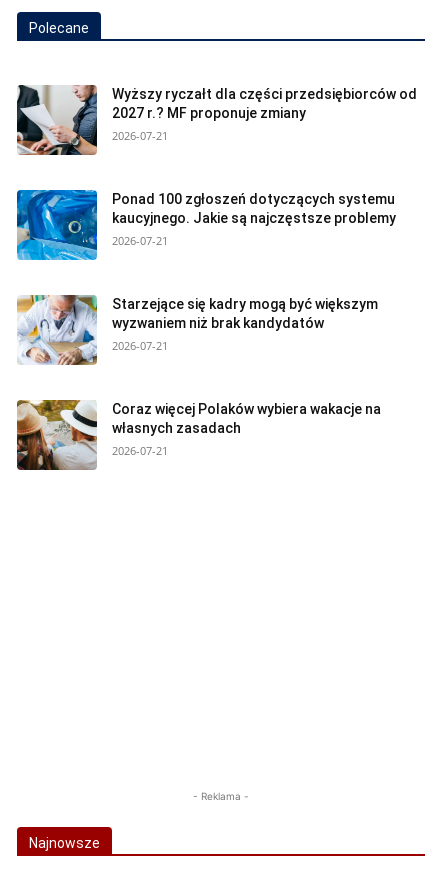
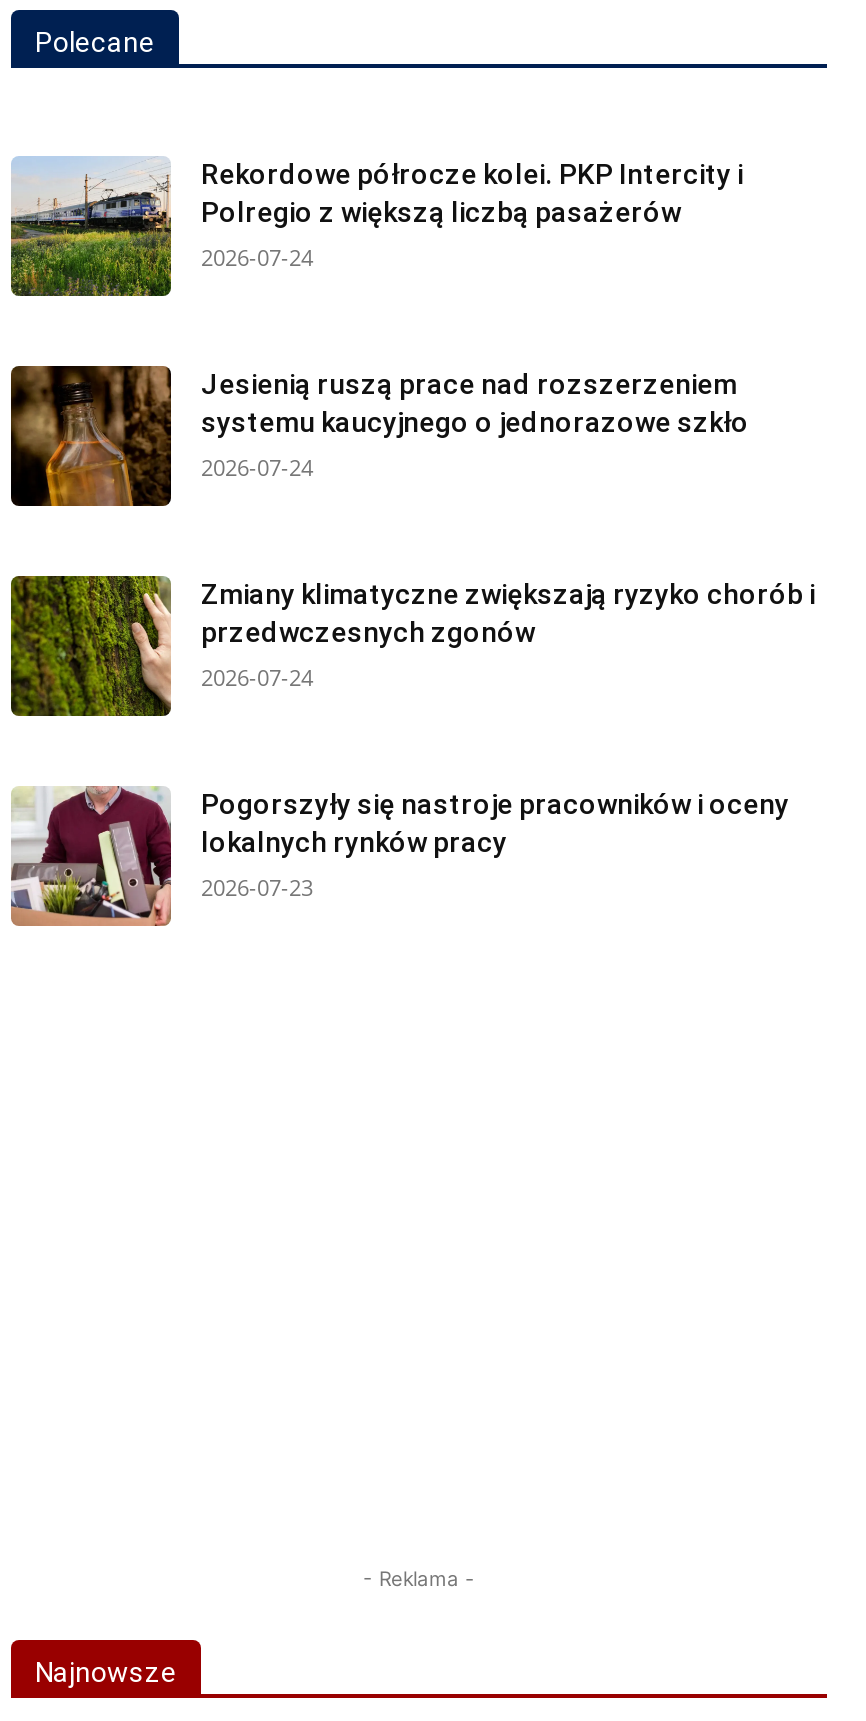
- [image]
- Wyższy ryczałt dla części przedsiębiorców od
- 2027 r.? MF proponuje zmiany
- 2026-07-21
+ [image]
+ Rekordowe półrocze kolei. PKP Intercity i
+ Polregio z większą liczbą pasażerów
+ 2026-07-24

- [image]
- Ponad 100 zgłoszeń dotyczących systemu
- kaucyjnego. Jakie są najczęstsze problemy
- 2026-07-21
+ [image]
+ Jesienią ruszą prace nad rozszerzeniem
+ systemu kaucyjnego o jednorazowe szkło
+ 2026-07-24

- [image]
- Starzejące się kadry mogą być większym
- wyzwaniem niż brak kandydatów
- 2026-07-21
+ [image]
+ Zmiany klimatyczne zwiększają ryzyko chorób i
+ przedwczesnych zgonów
+ 2026-07-24

- [image]
- Coraz więcej Polaków wybiera wakacje na
- własnych zasadach
- 2026-07-21
+ [image]
+ Pogorszyły się nastroje pracowników i oceny
+ lokalnych rynków pracy
+ 2026-07-23
